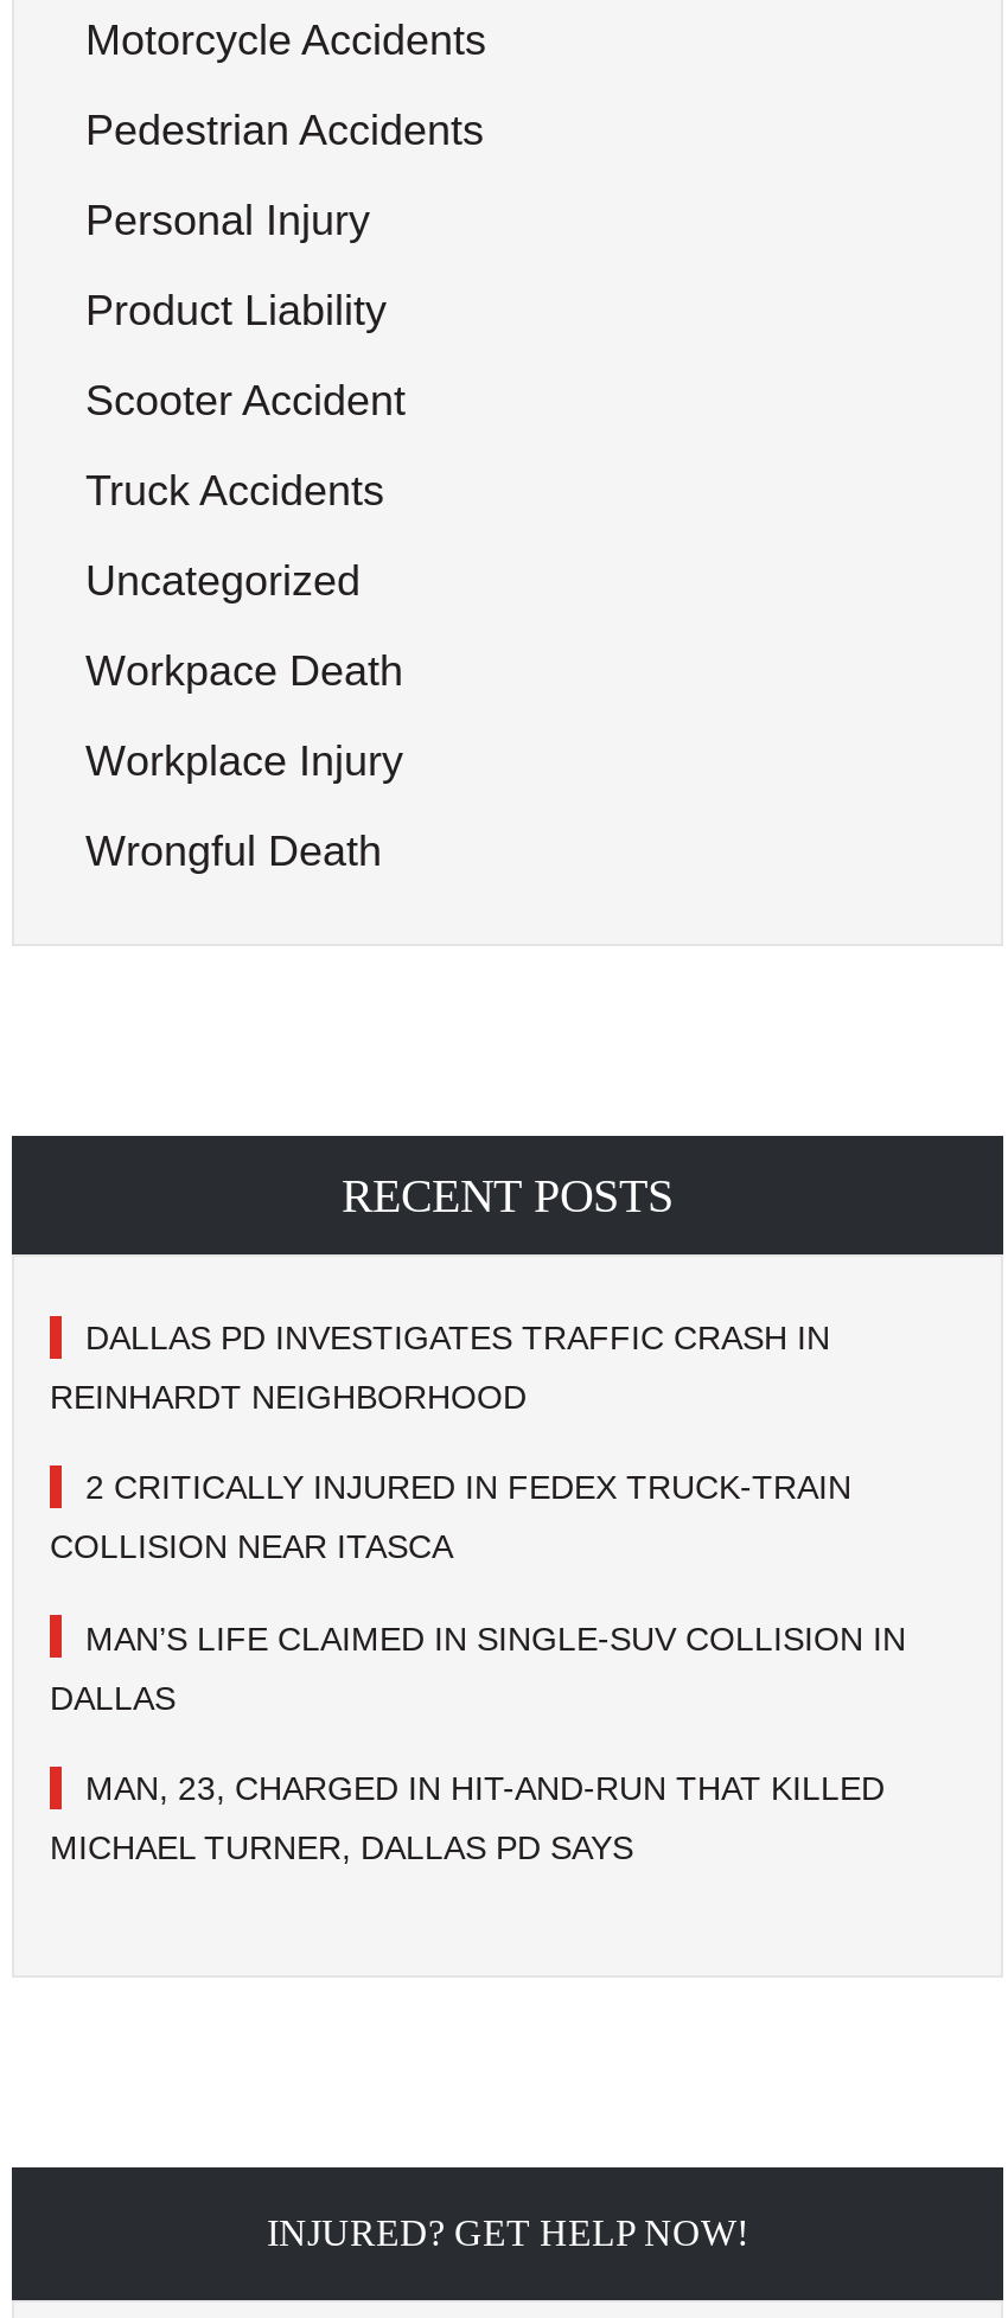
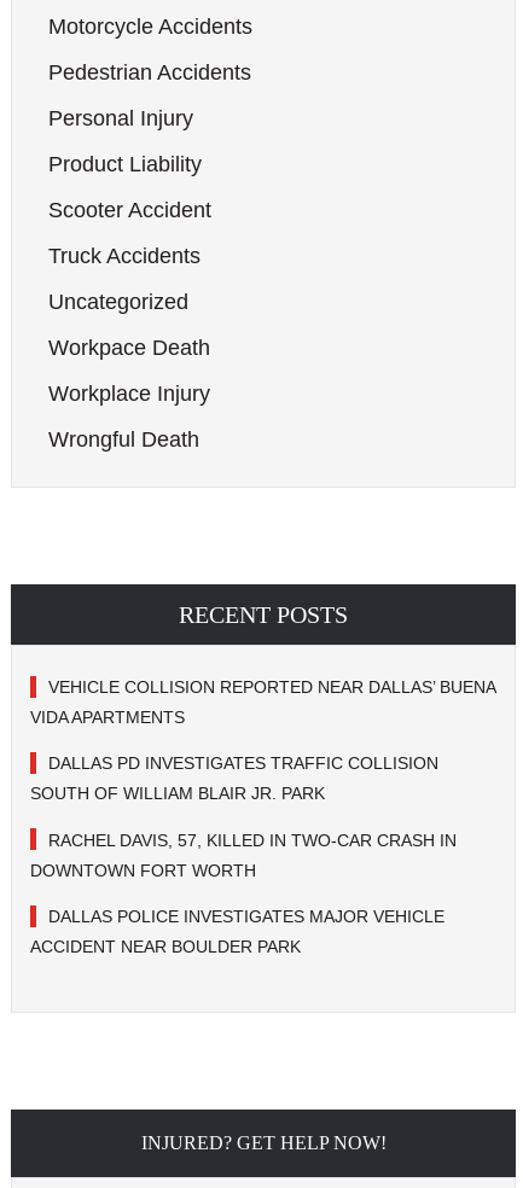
- DALLAS PD INVESTIGATES TRAFFIC CRASH IN
+ VEHICLE COLLISION REPORTED NEAR DALLAS’ BUENA

- REINHARDT NEIGHBORHOOD
+ VIDA APARTMENTS

- 2 CRITICALLY INJURED IN FEDEX TRUCK-TRAIN
+ DALLAS PD INVESTIGATES TRAFFIC COLLISION

- COLLISION NEAR ITASCA
+ SOUTH OF WILLIAM BLAIR JR. PARK

- MAN’S LIFE CLAIMED IN SINGLE-SUV COLLISION IN
+ RACHEL DAVIS, 57, KILLED IN TWO-CAR CRASH IN

- DALLAS
+ DOWNTOWN FORT WORTH

- MAN, 23, CHARGED IN HIT-AND-RUN THAT KILLED
+ DALLAS POLICE INVESTIGATES MAJOR VEHICLE

- MICHAEL TURNER, DALLAS PD SAYS
+ ACCIDENT NEAR BOULDER PARK
